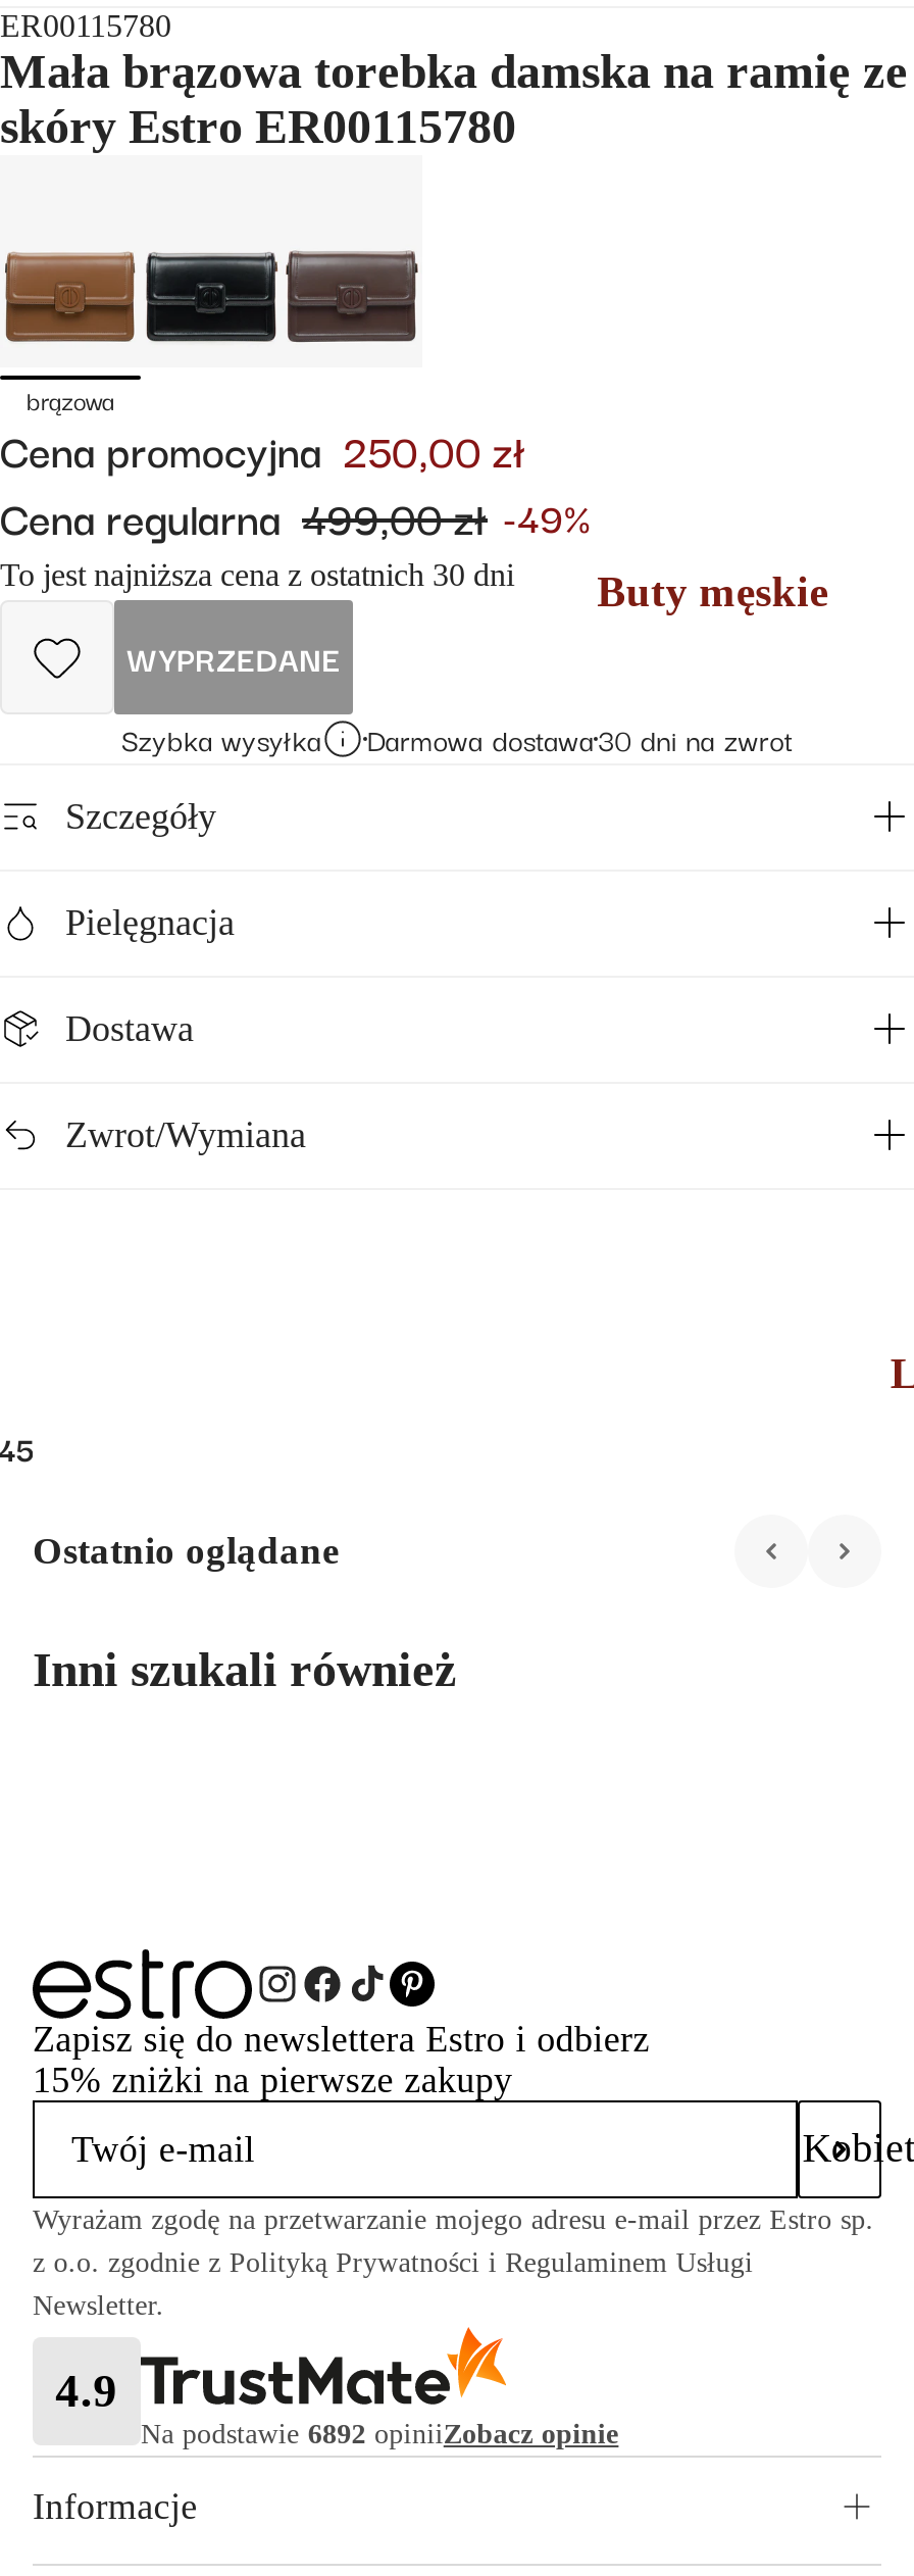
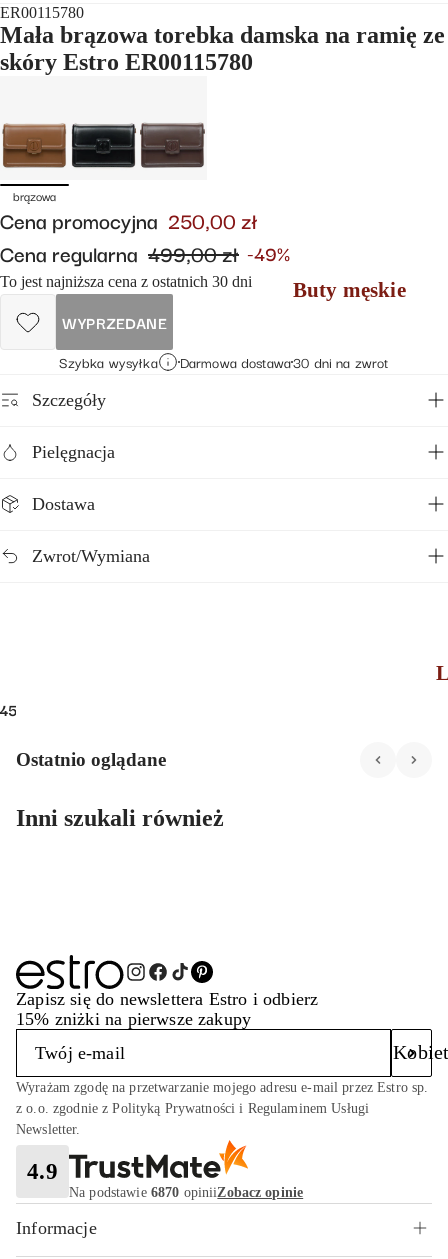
- Na podstawie 6892 opiniiZobacz opinie
+ Na podstawie 6870 opiniiZobacz opinie
